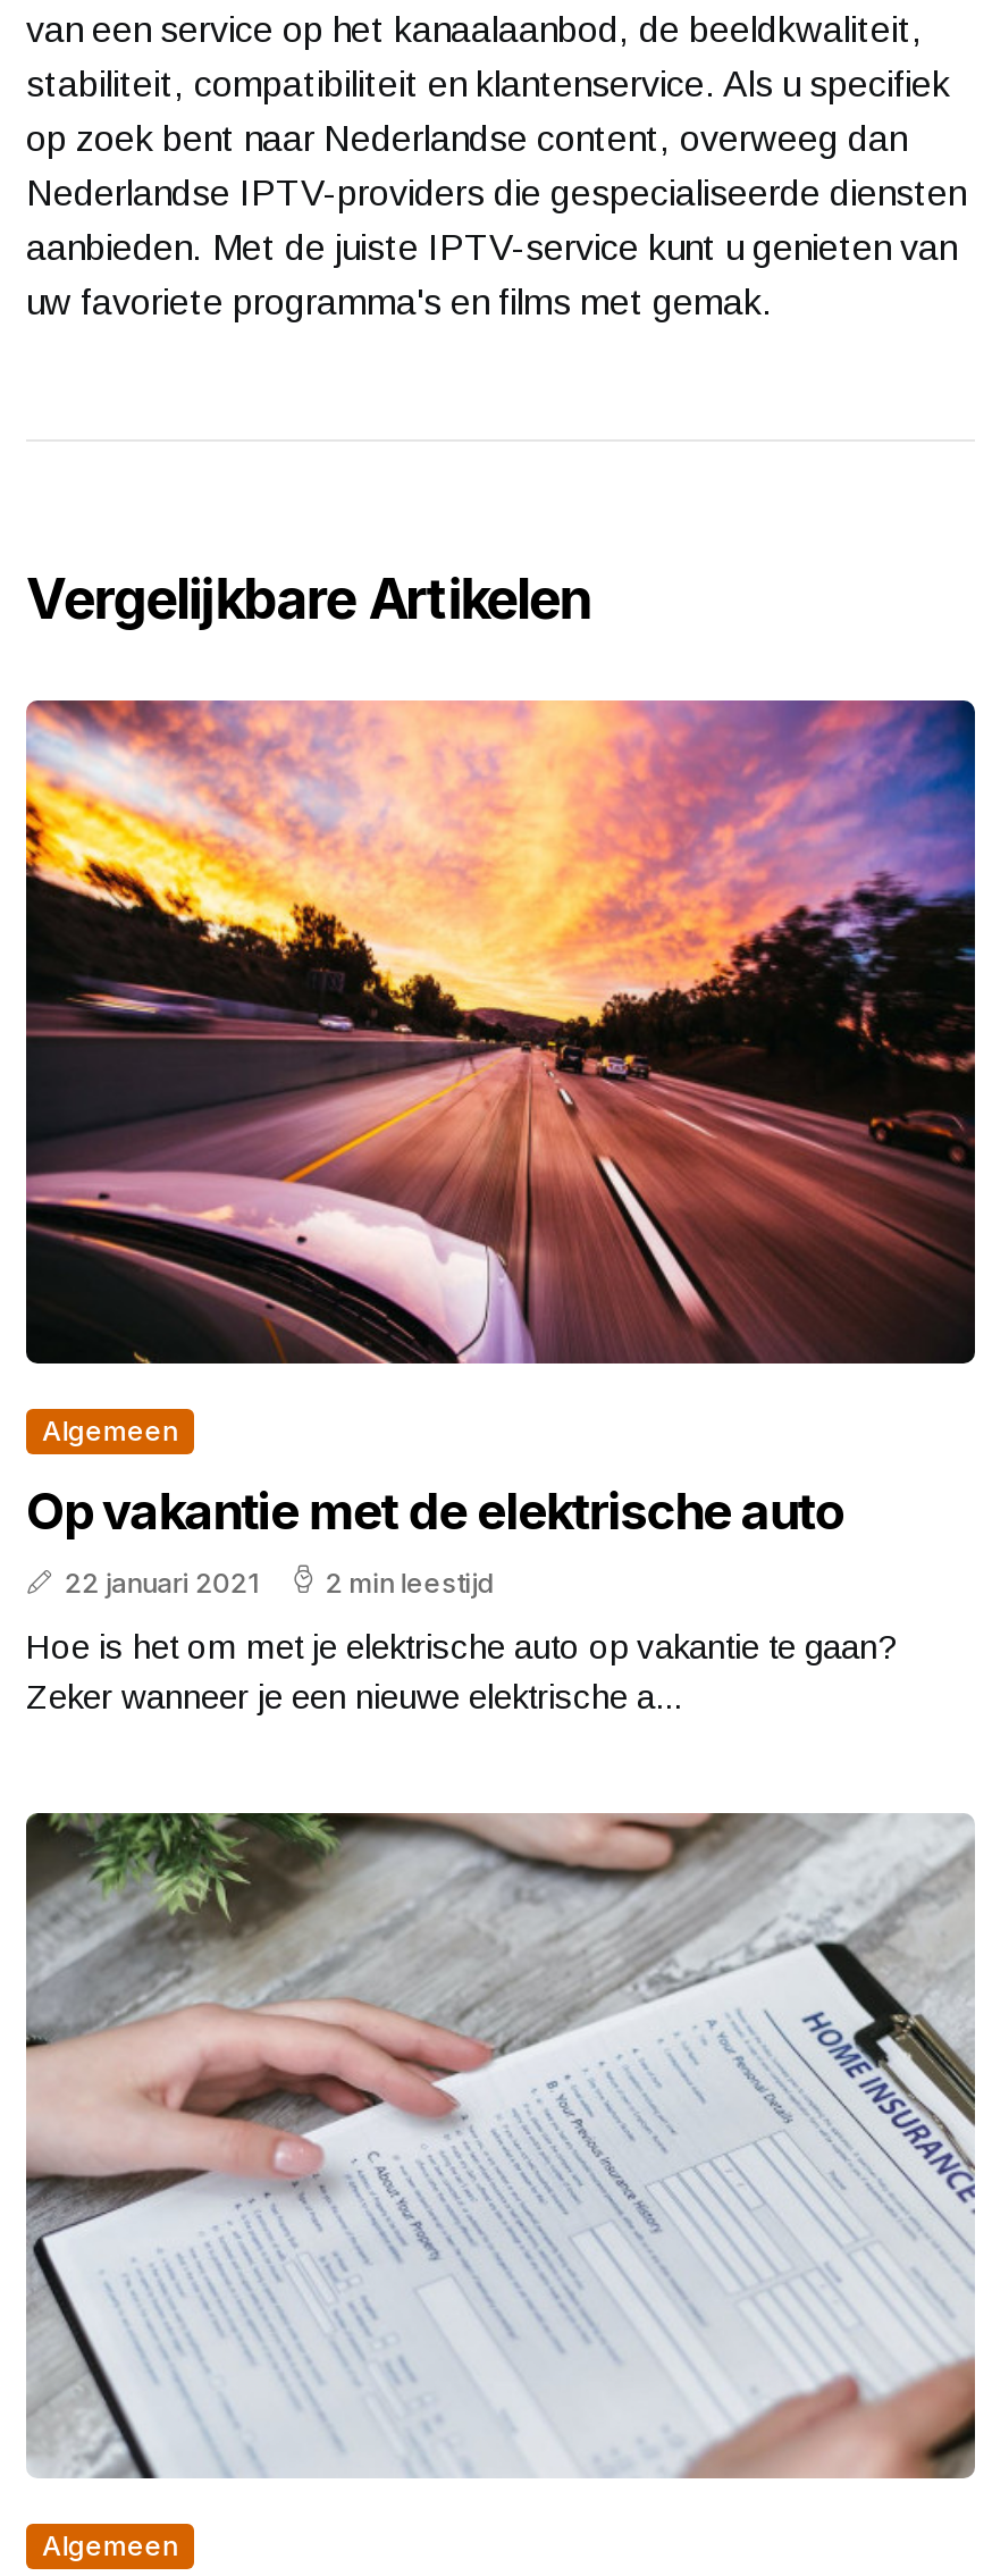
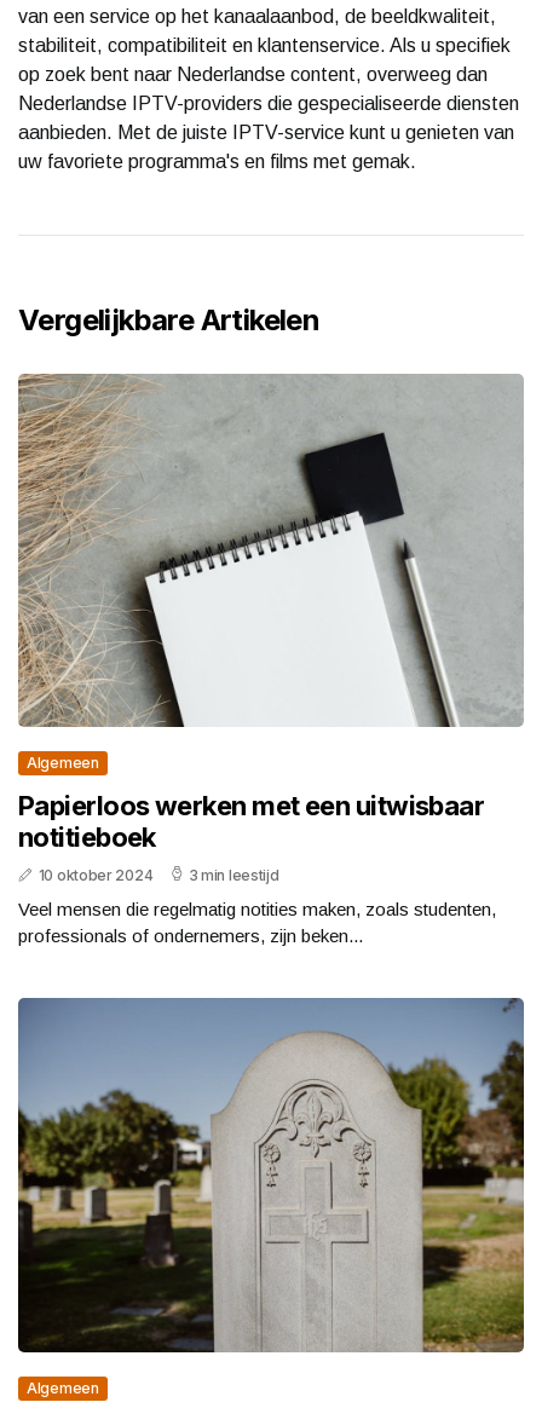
- [image]
+ [image]

- Op vakantie met de elektrische auto
- 22 januari 2021
- 2 min leestijd
+ Papierloos werken met een uitwisbaar
+ notitieboek
+ 10 oktober 2024
+ 3 min leestijd

- Hoe is het om met je elektrische auto op vakantie te gaan?
- Zeker wanneer je een nieuwe elektrische a...
+ Veel mensen die regelmatig notities maken, zoals studenten,
+ professionals of ondernemers, zijn beken...

- [image]
+ [image]
